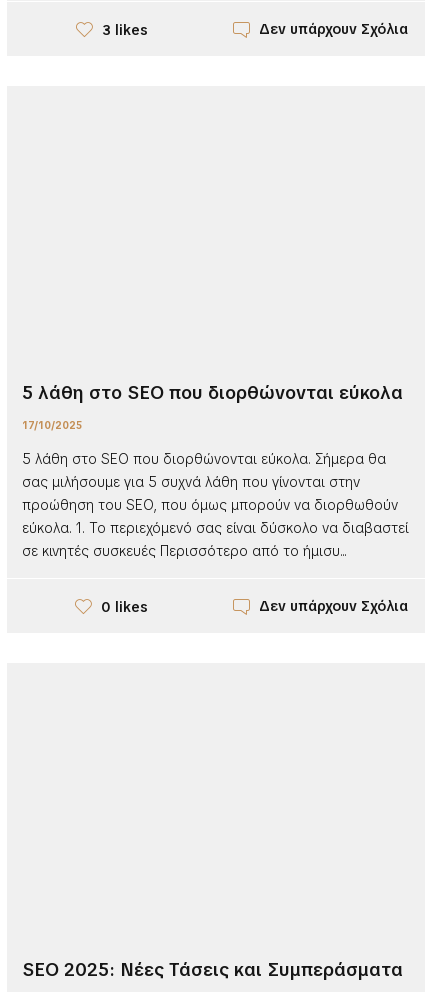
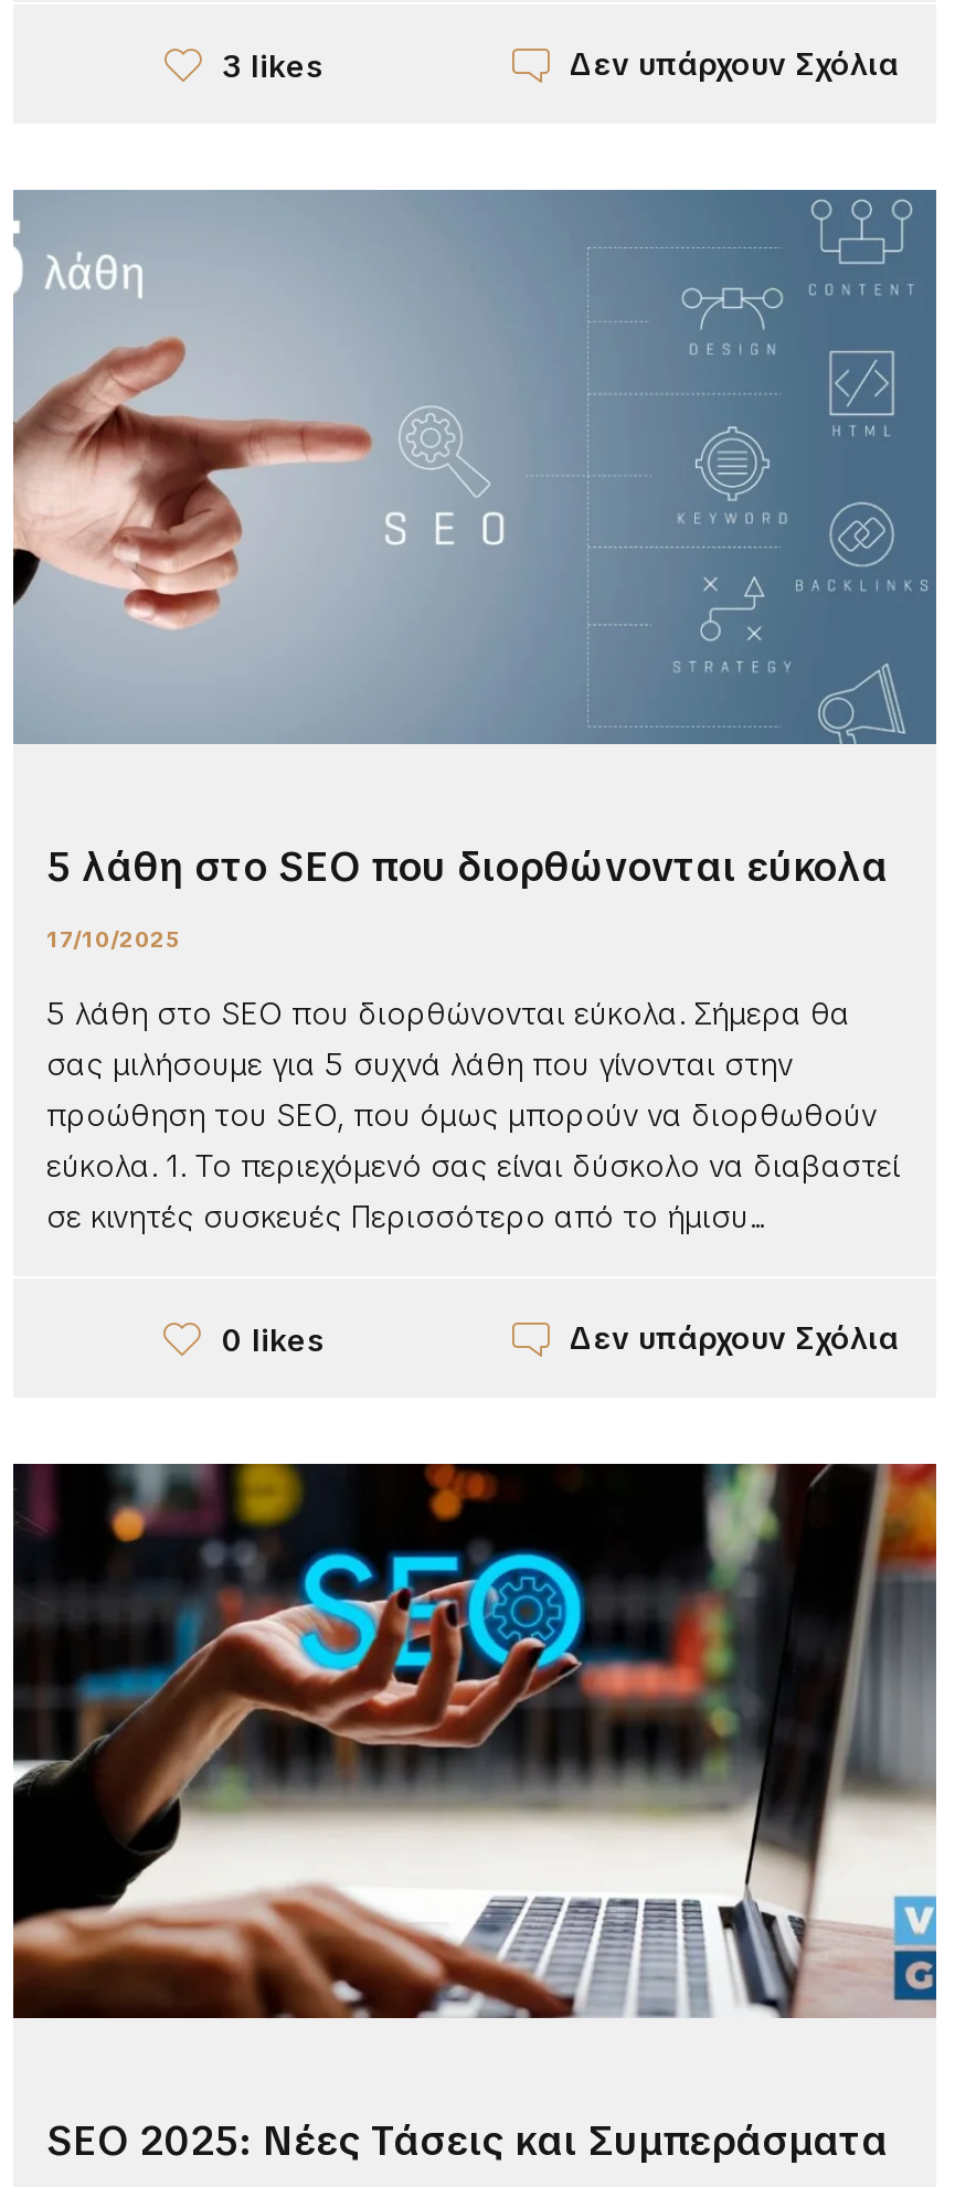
+ [image]

+ [image]
